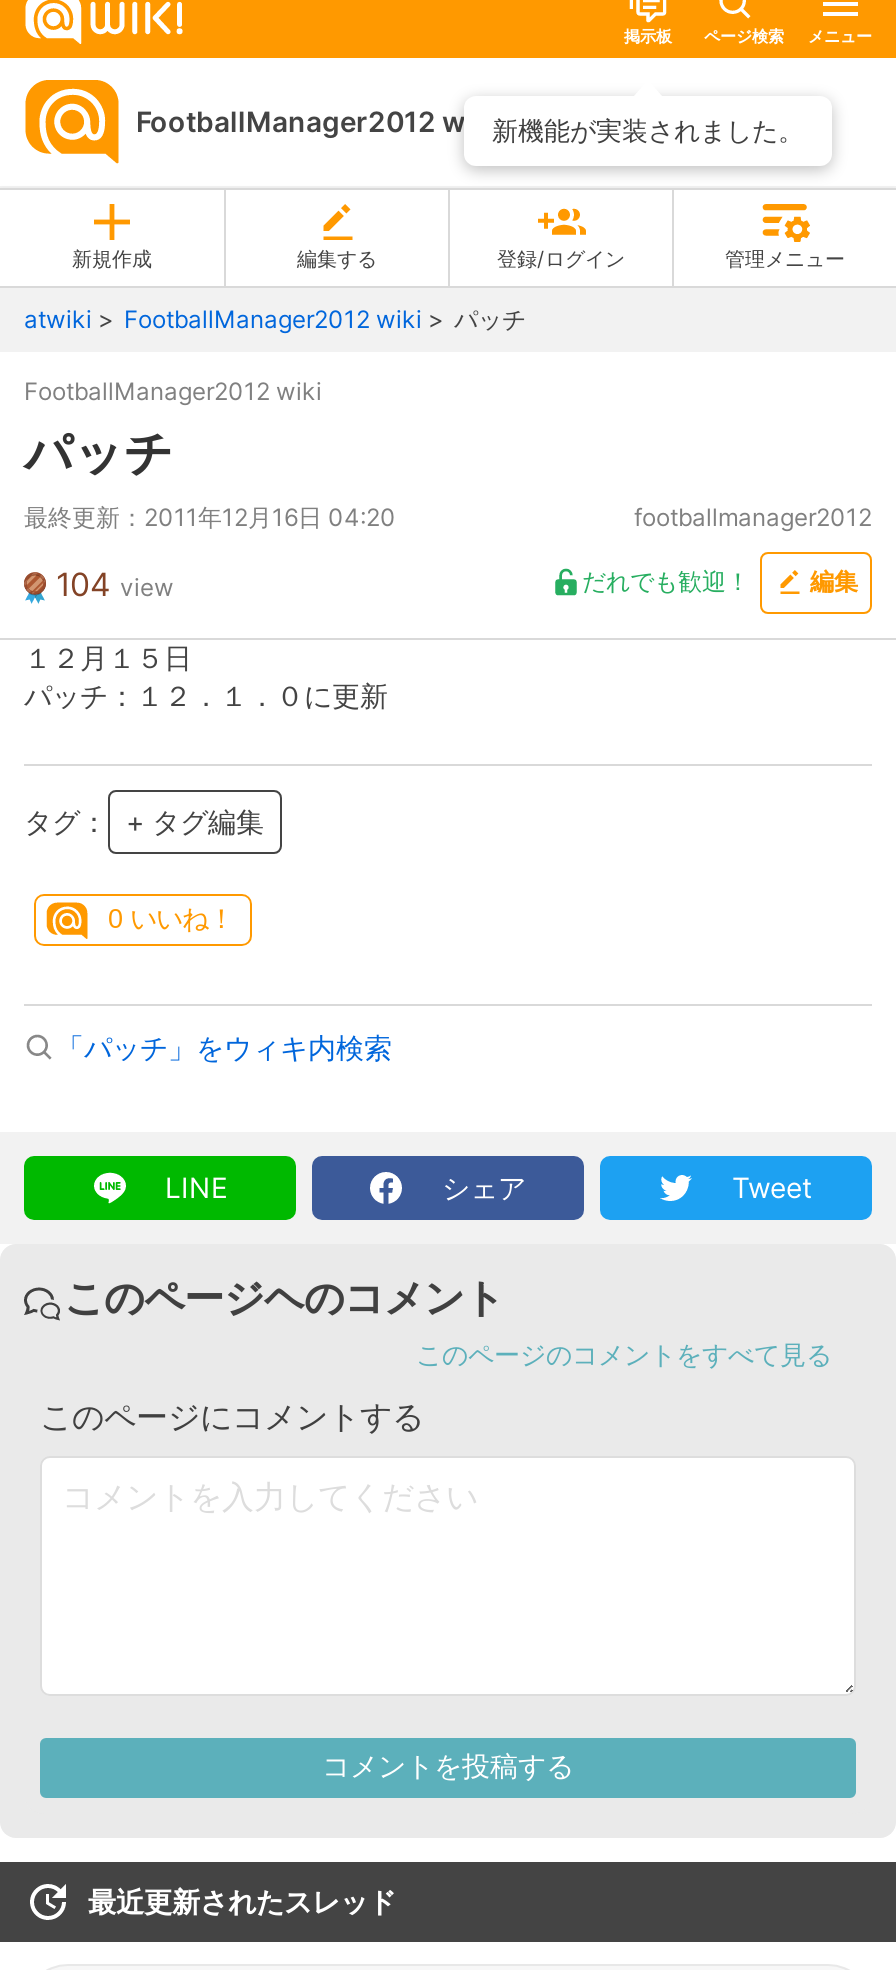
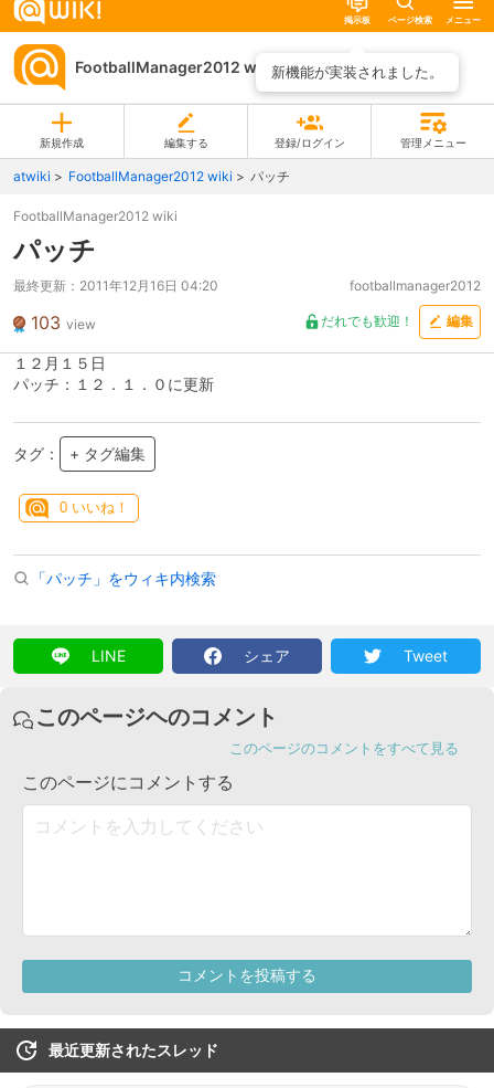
- 104 view
+ 103 view
